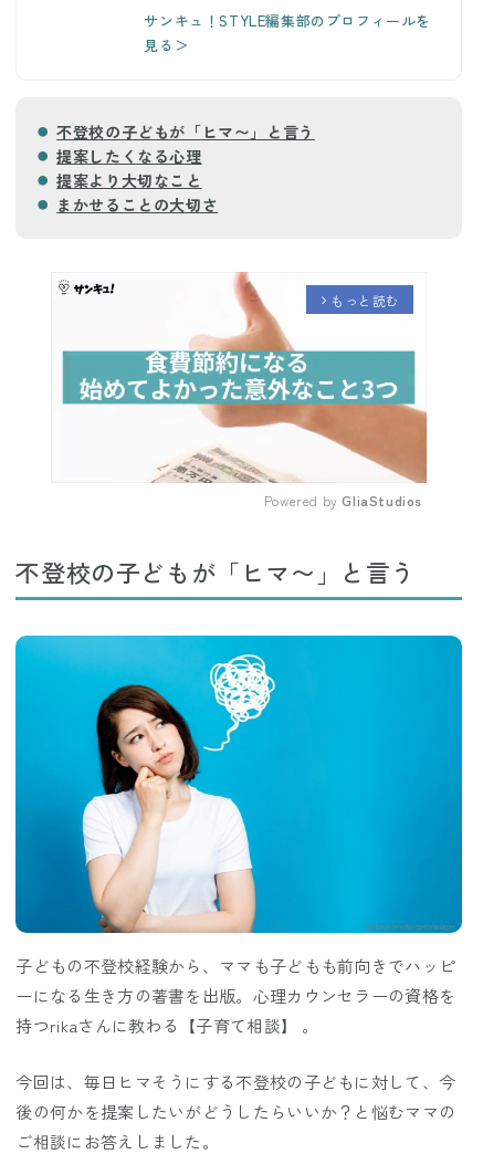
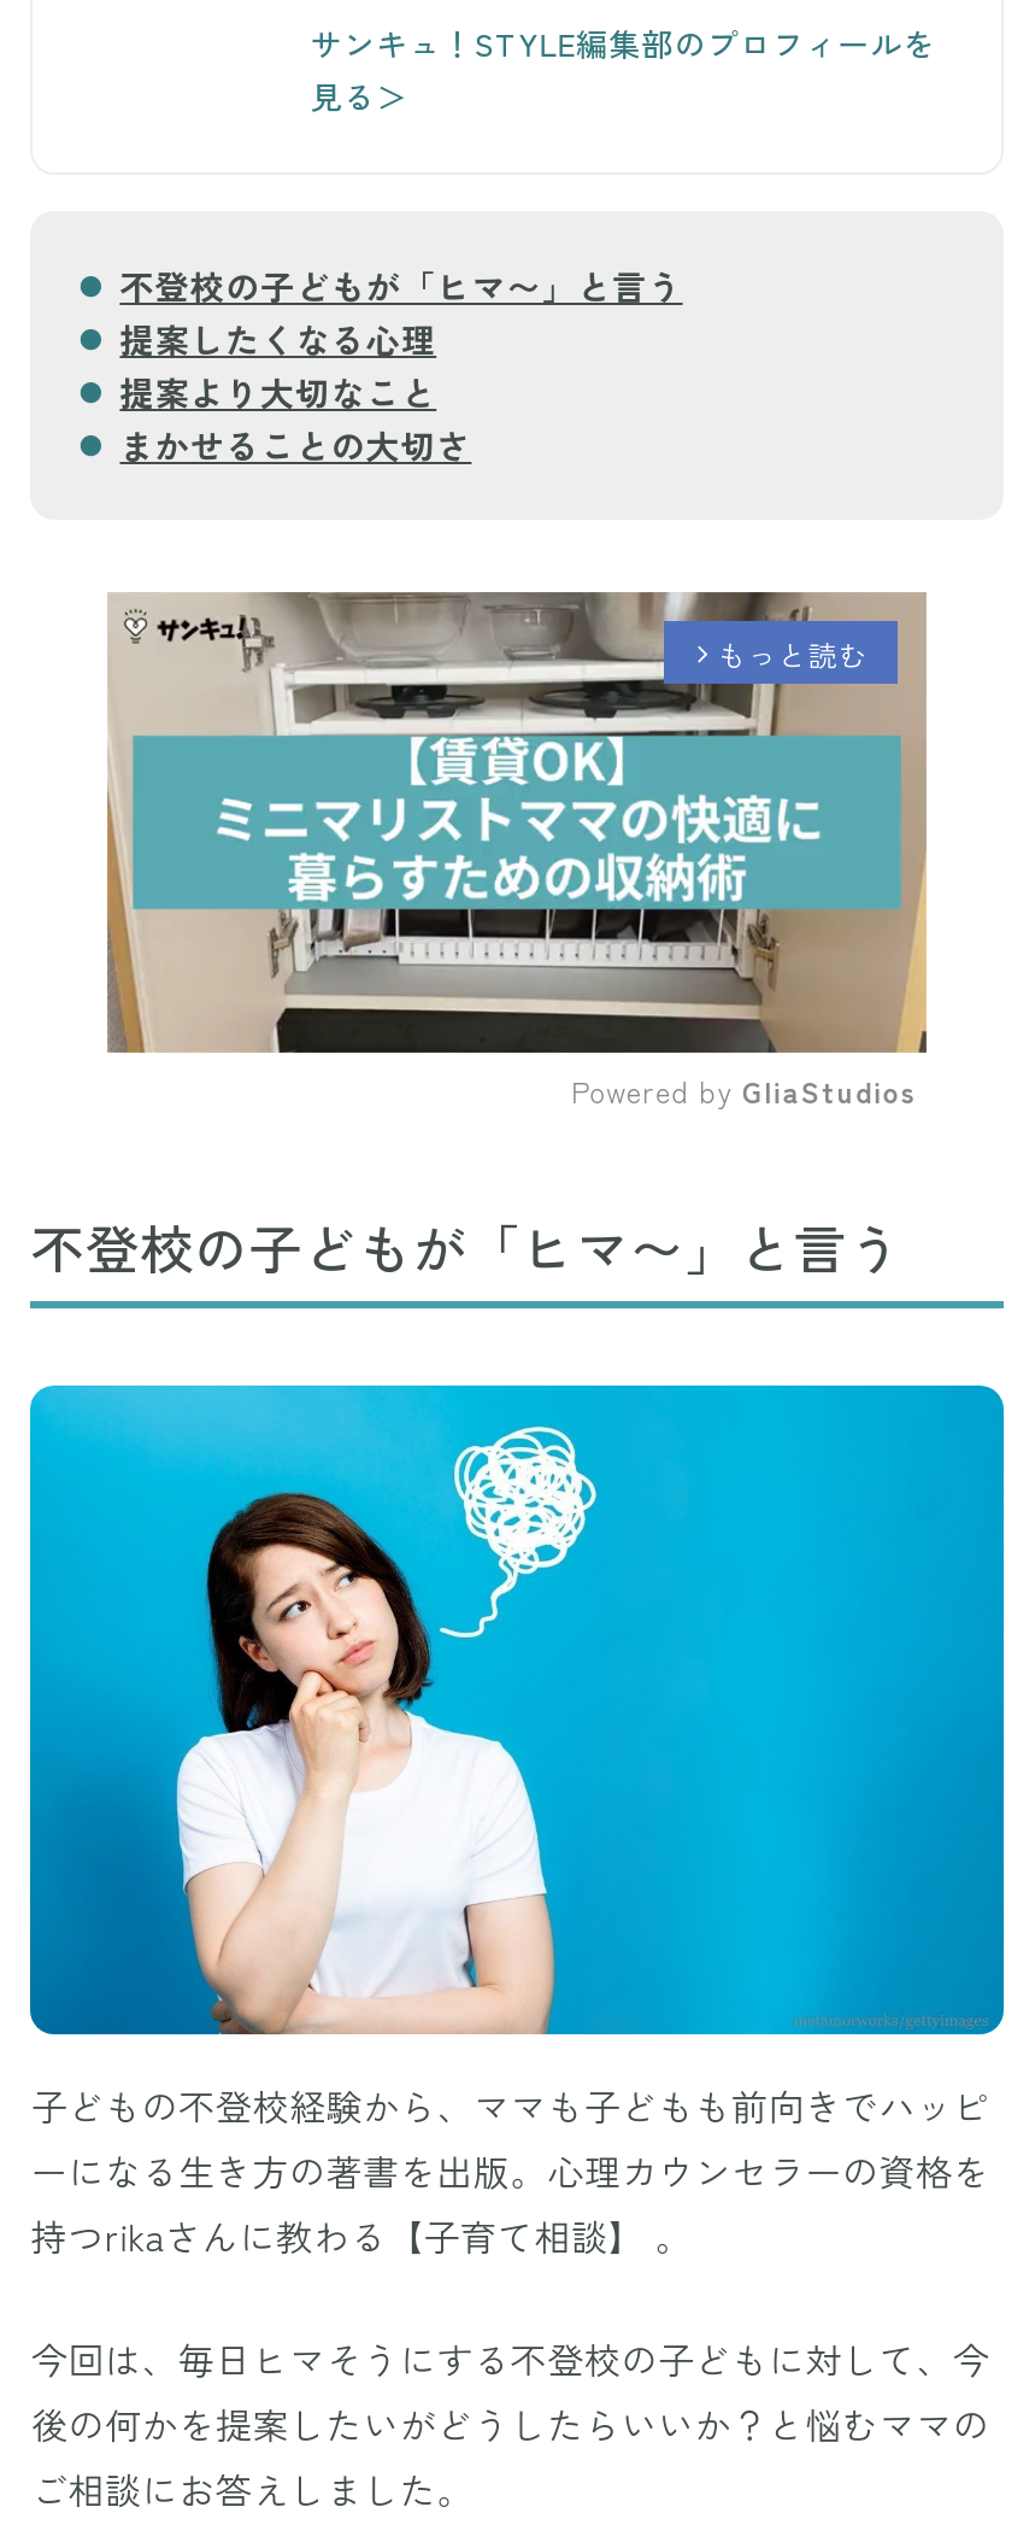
- [image]
+ [image]
